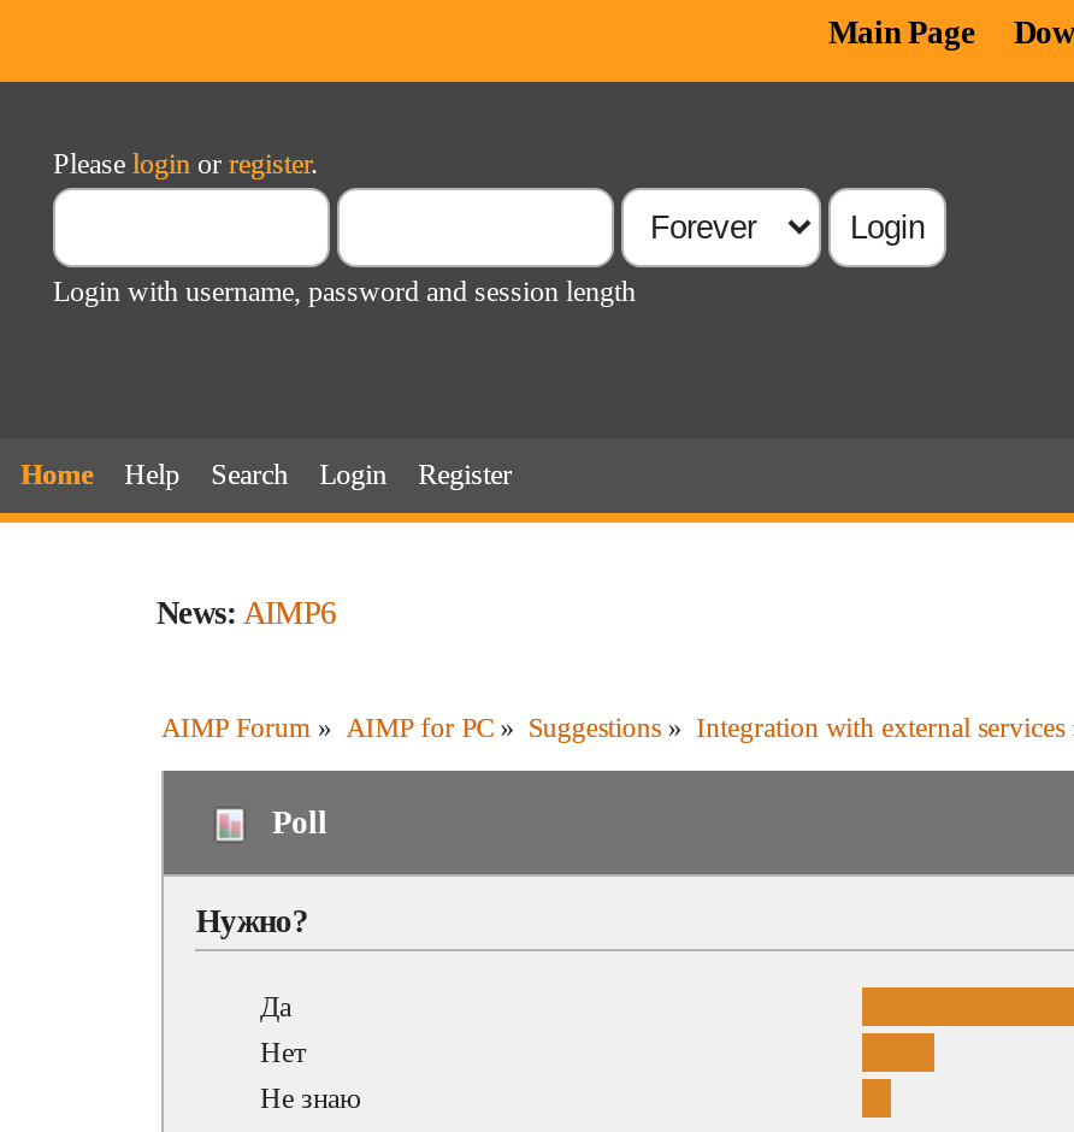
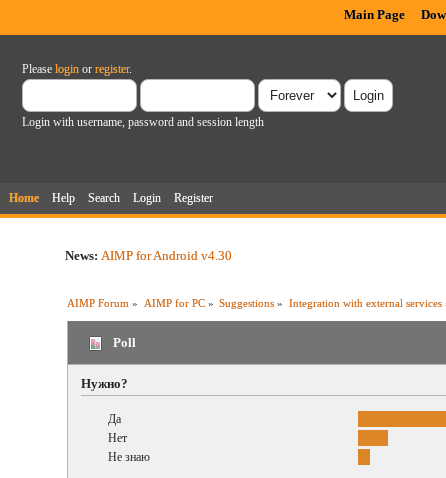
- News: AIMP6
+ News: AIMP for Android v4.30
